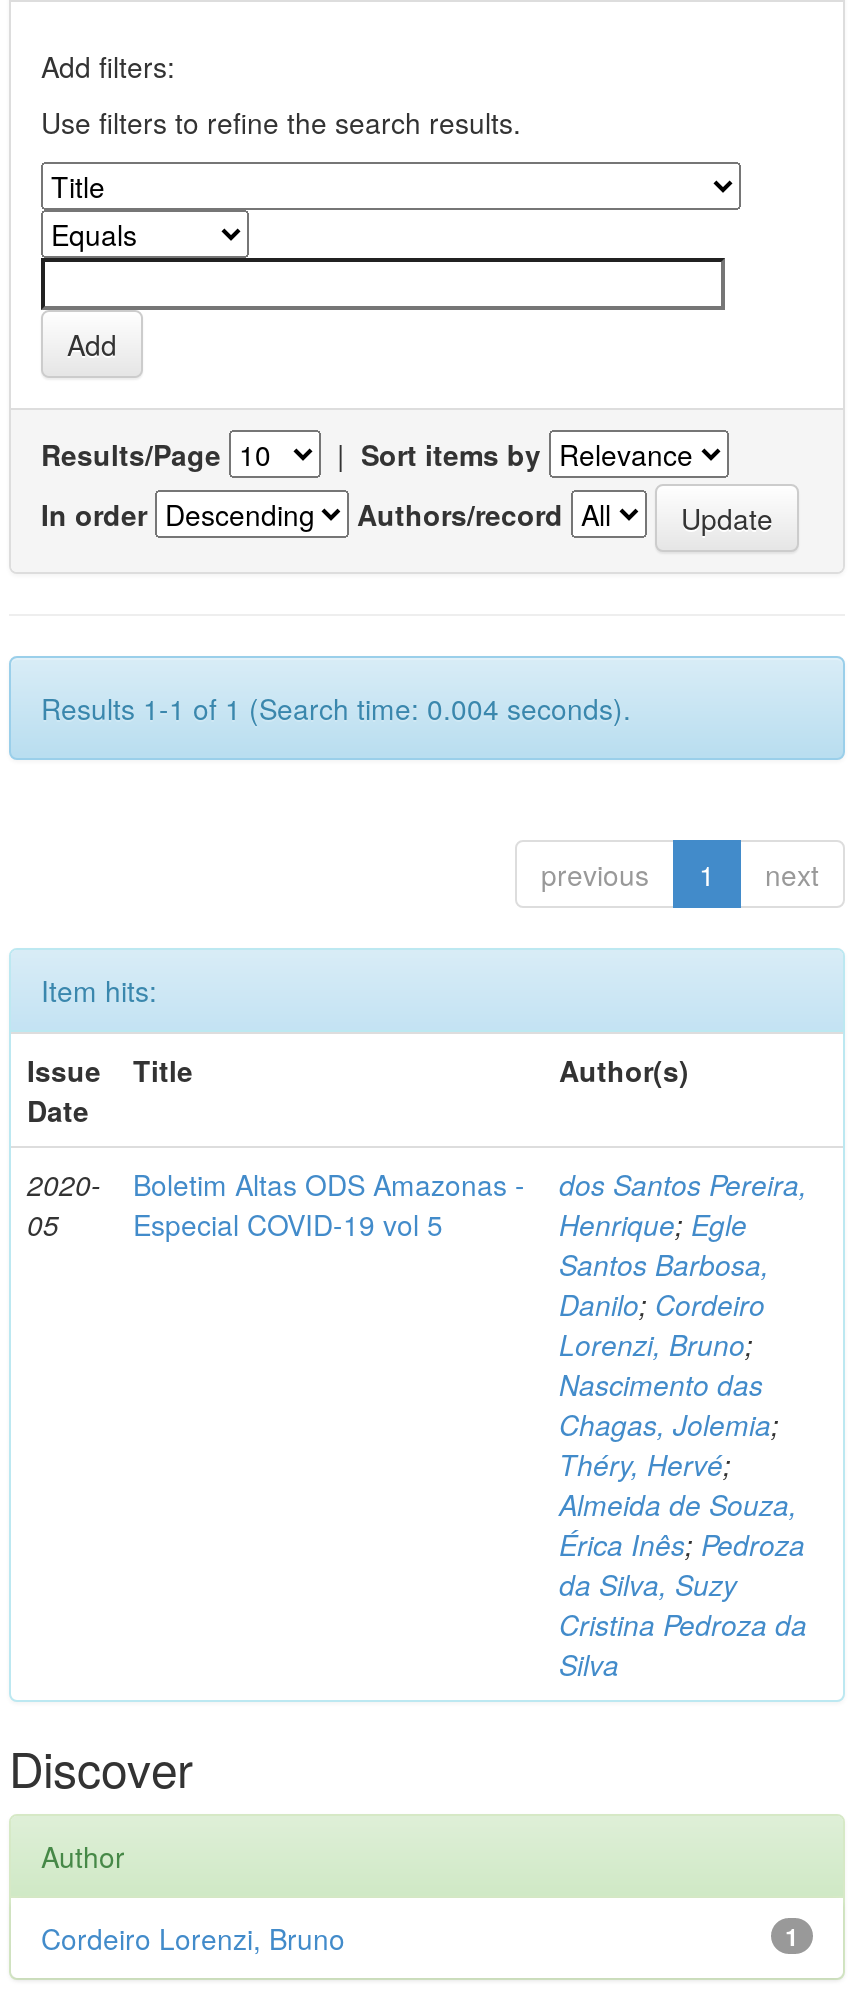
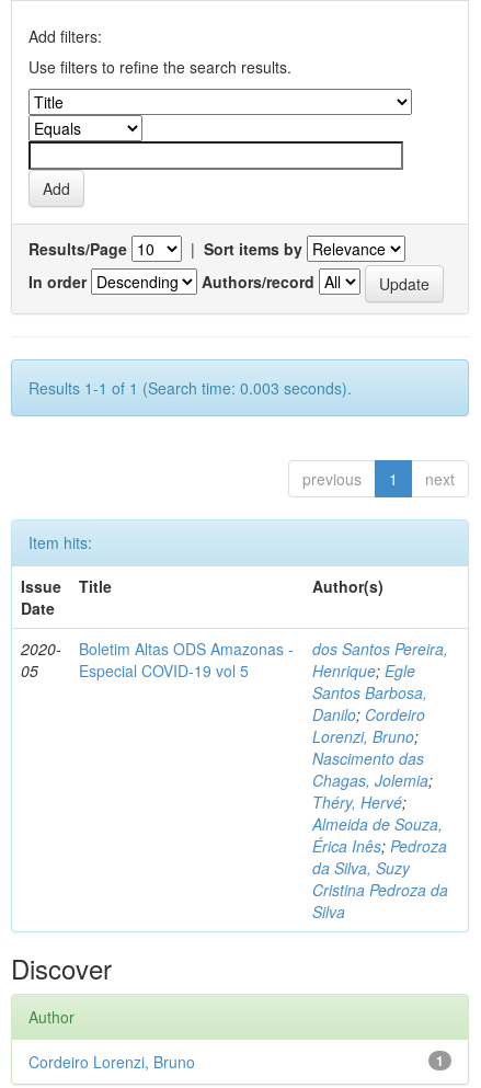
- Results 1-1 of 1 (Search time: 0.004 seconds).
+ Results 1-1 of 1 (Search time: 0.003 seconds).
